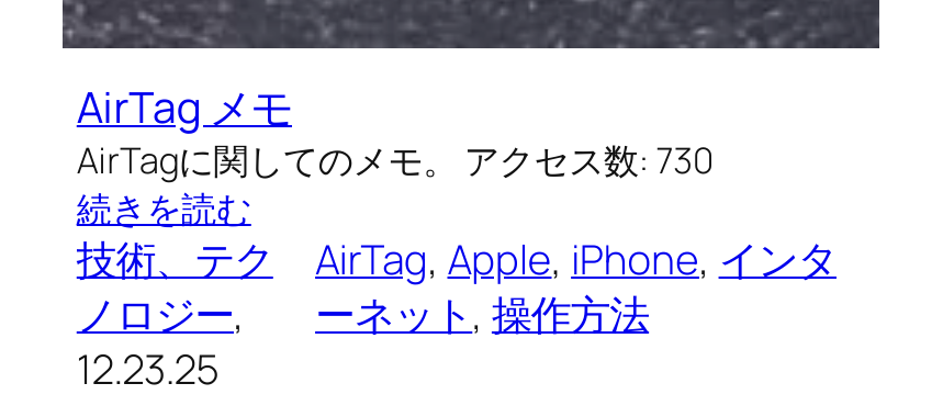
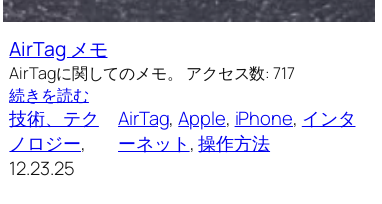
- AirTagに関してのメモ。 アクセス数: 730
+ AirTagに関してのメモ。 アクセス数: 717
